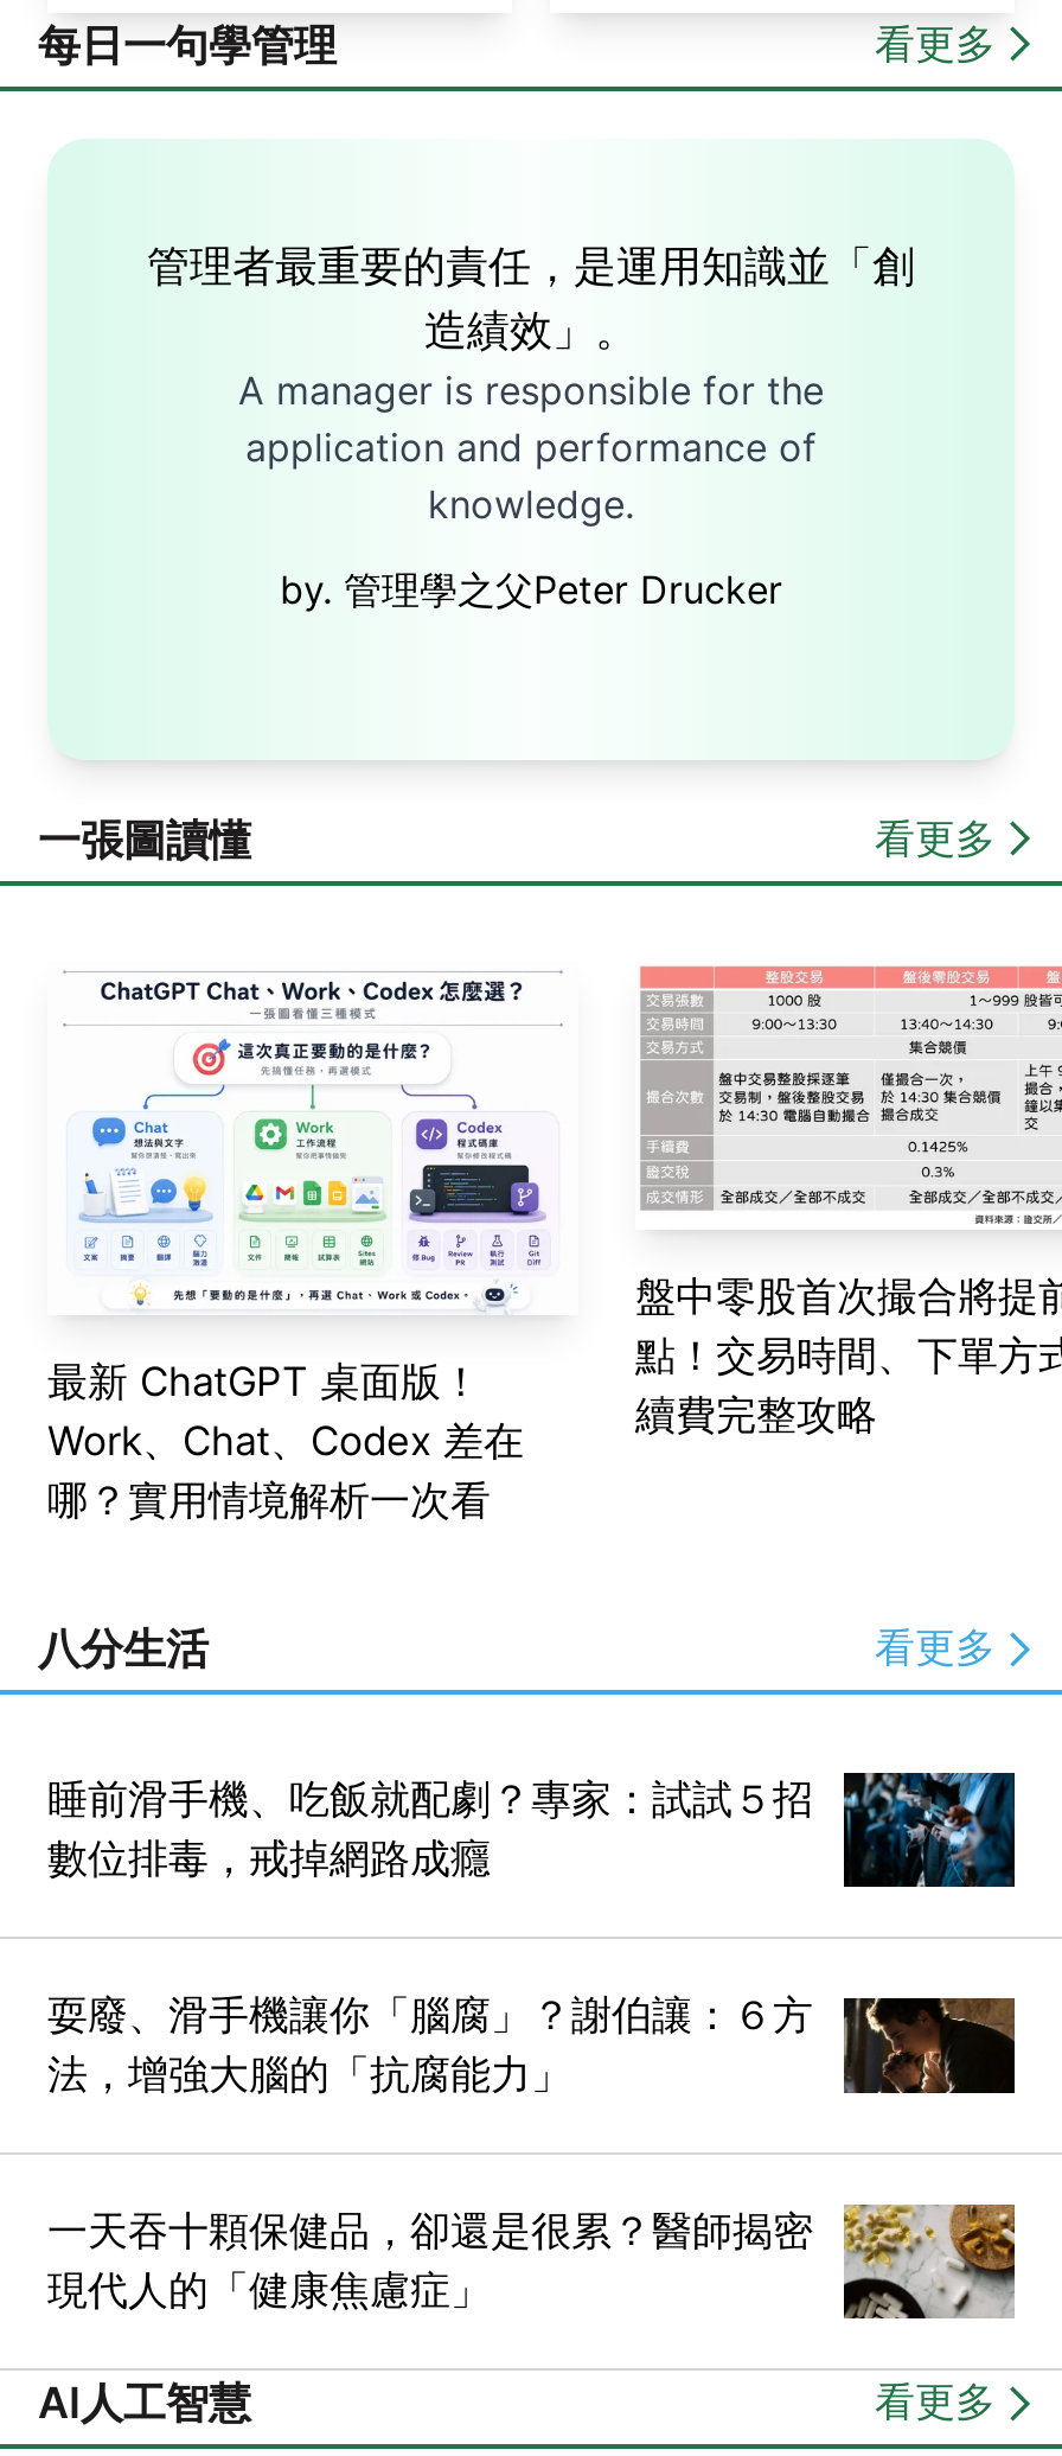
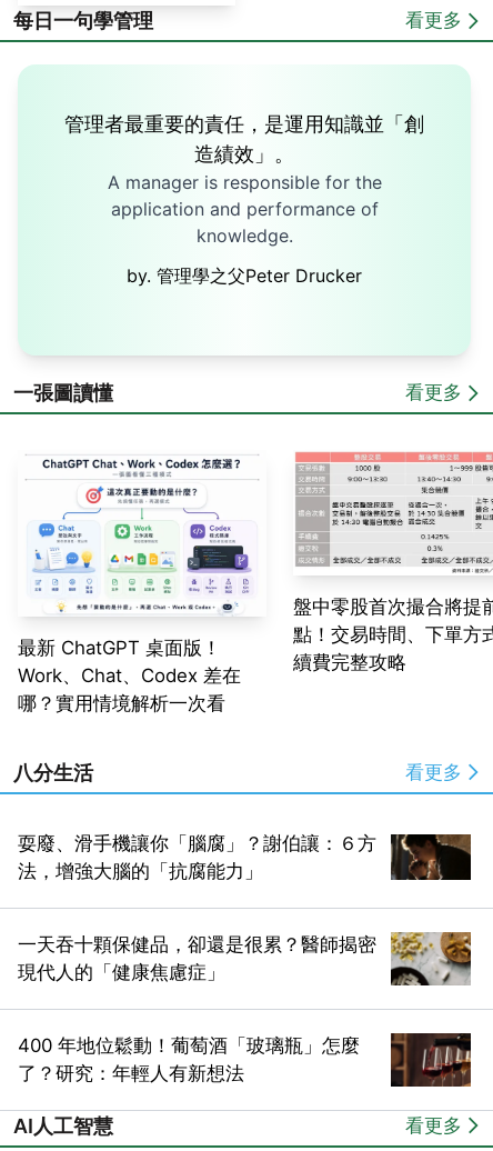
- [image]
- 睡前滑手機、吃飯就配劇？專家：試試５招
- 數位排毒，戒掉網路成癮

moved up: [image] | 耍廢、滑手機讓你「腦腐」？謝伯讓：６方 | 法，增強大腦的「抗腐能力」 | 一天吞十顆保健品，卻還是很累？醫師揭密 | 現代人的「健康焦慮症」

+ [image]
+ 400 年地位鬆動！葡萄酒「玻璃瓶」怎麼
+ 了？研究：年輕人有新想法
